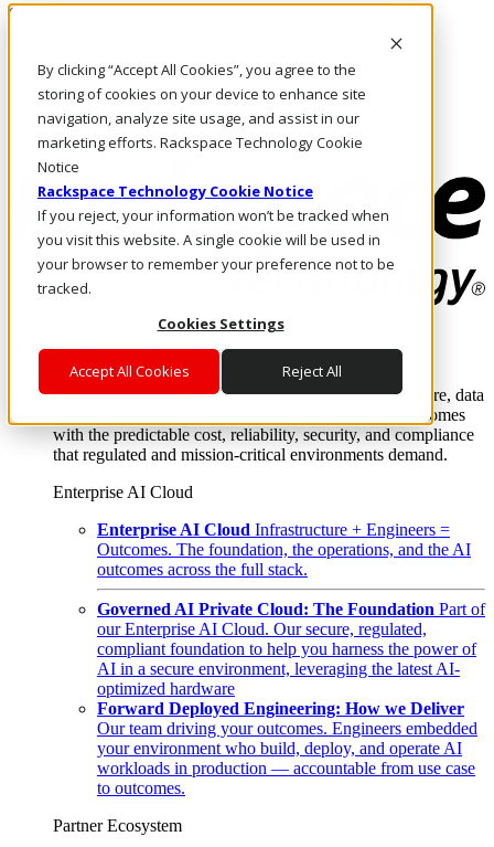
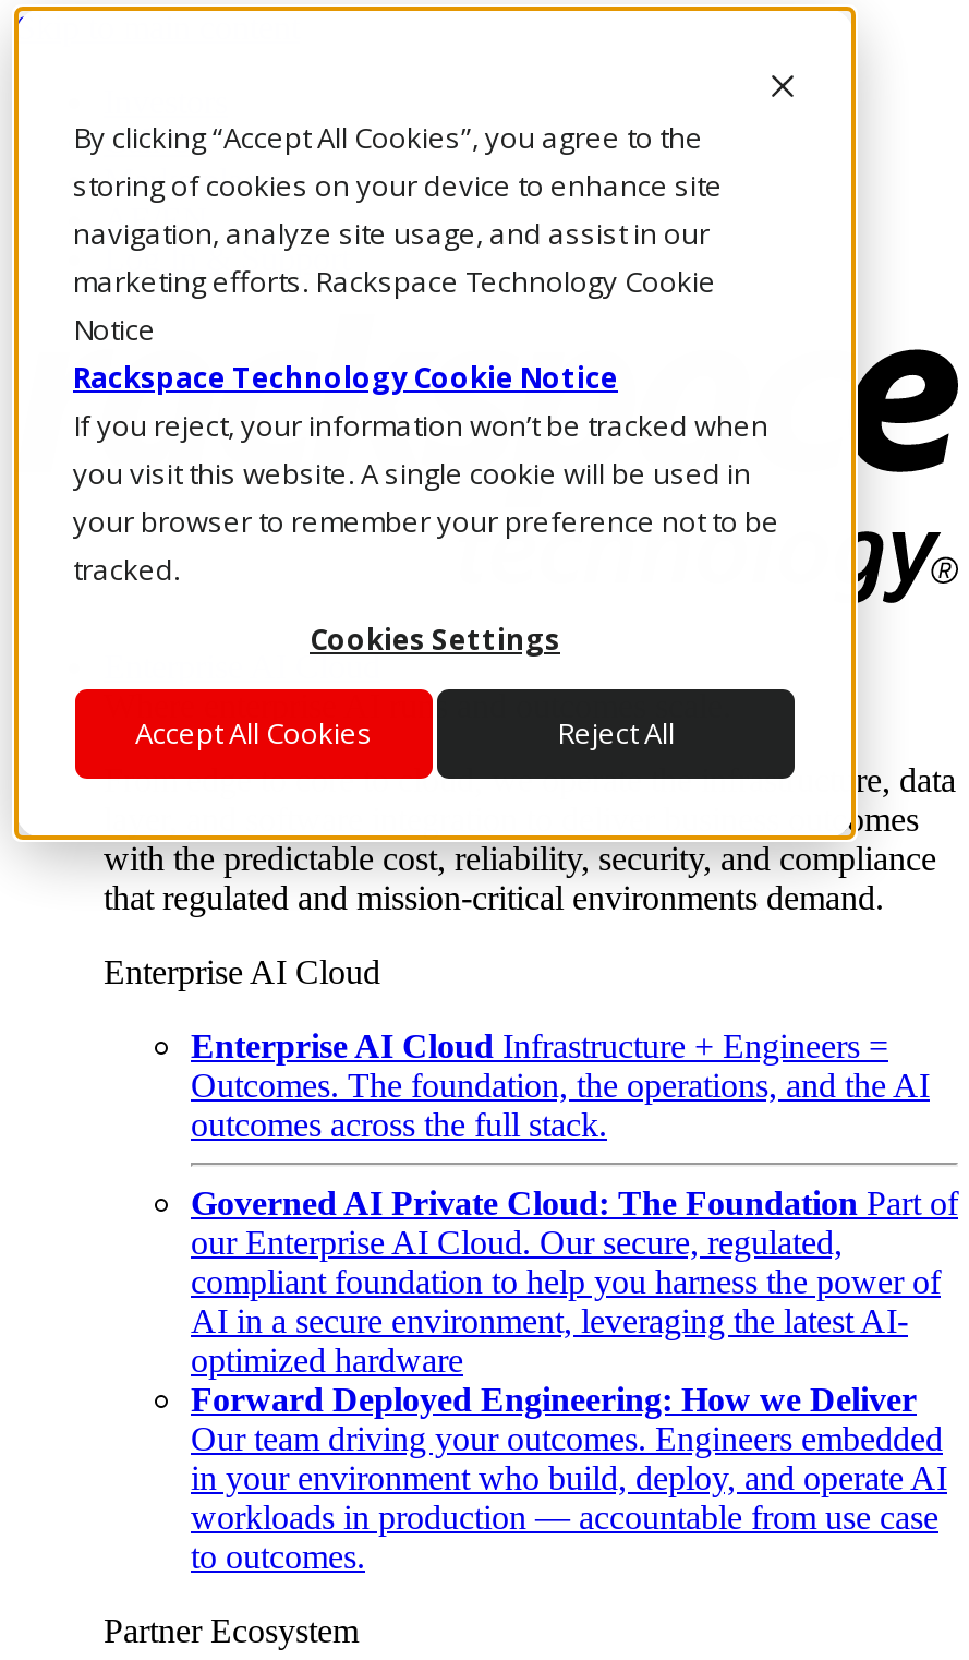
- your environment who build, deploy, and operate AI
+ in your environment who build, deploy, and operate AI
